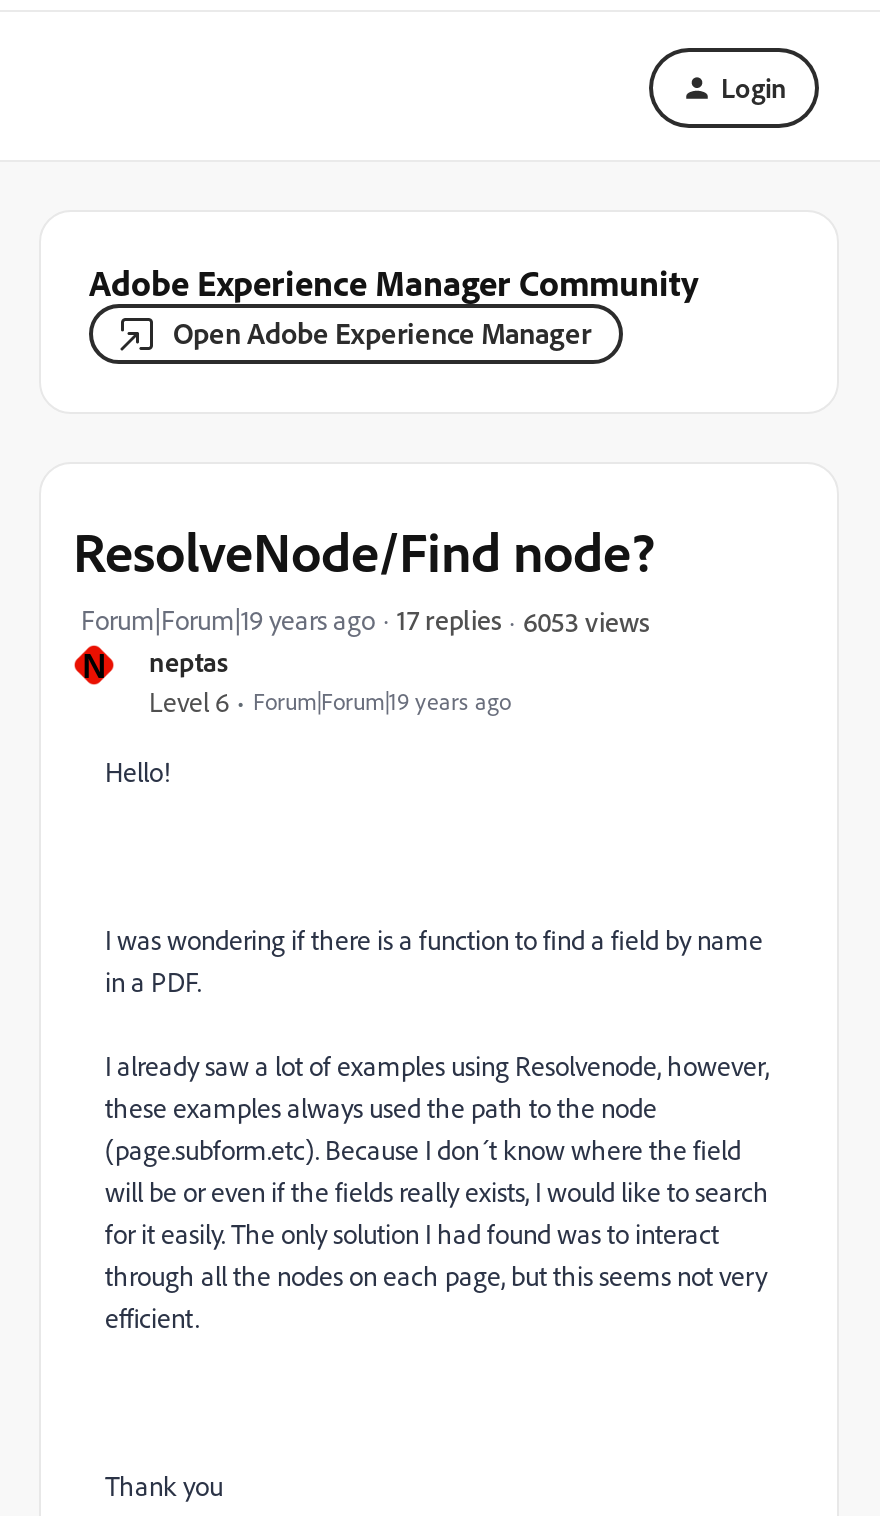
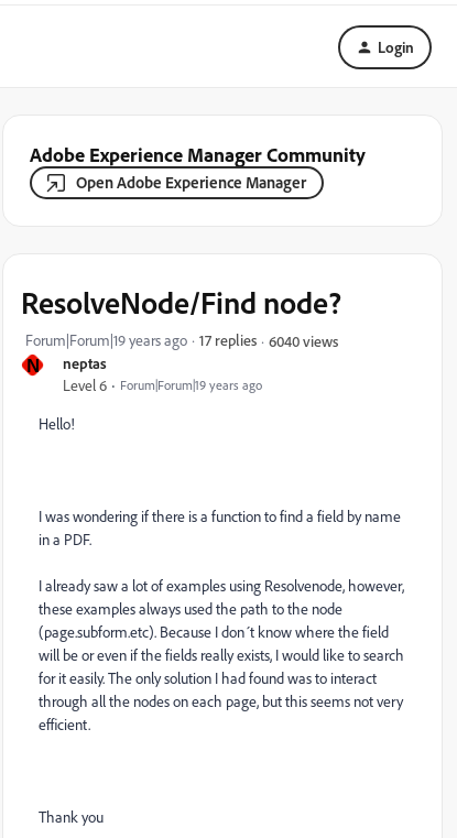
- 6053 views
+ 6040 views
